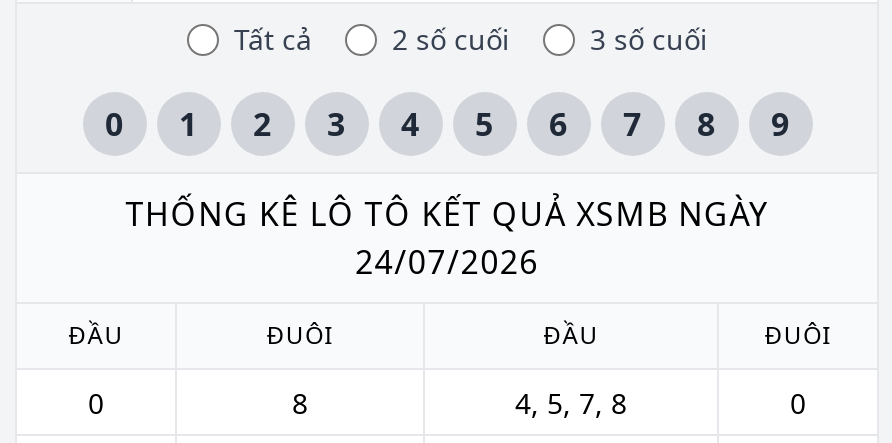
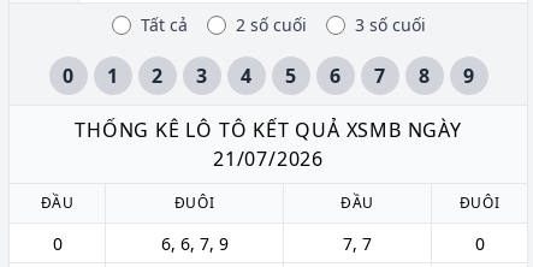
- 24/07/2026
+ 21/07/2026

- 8
- 4, 5, 7, 8
+ 6, 6, 7, 9
+ 7, 7
